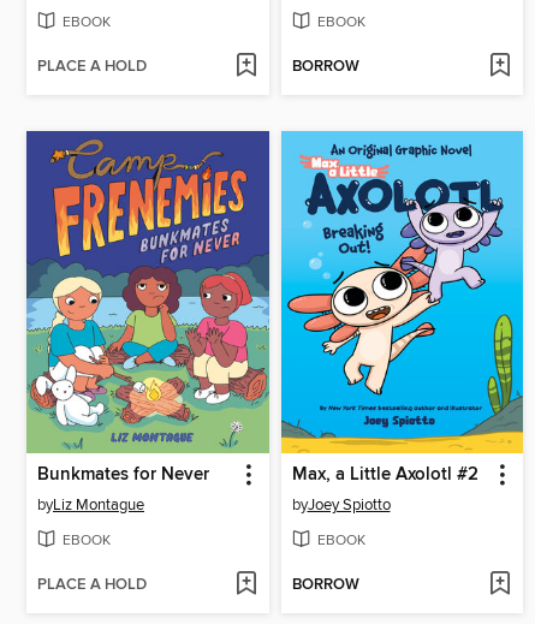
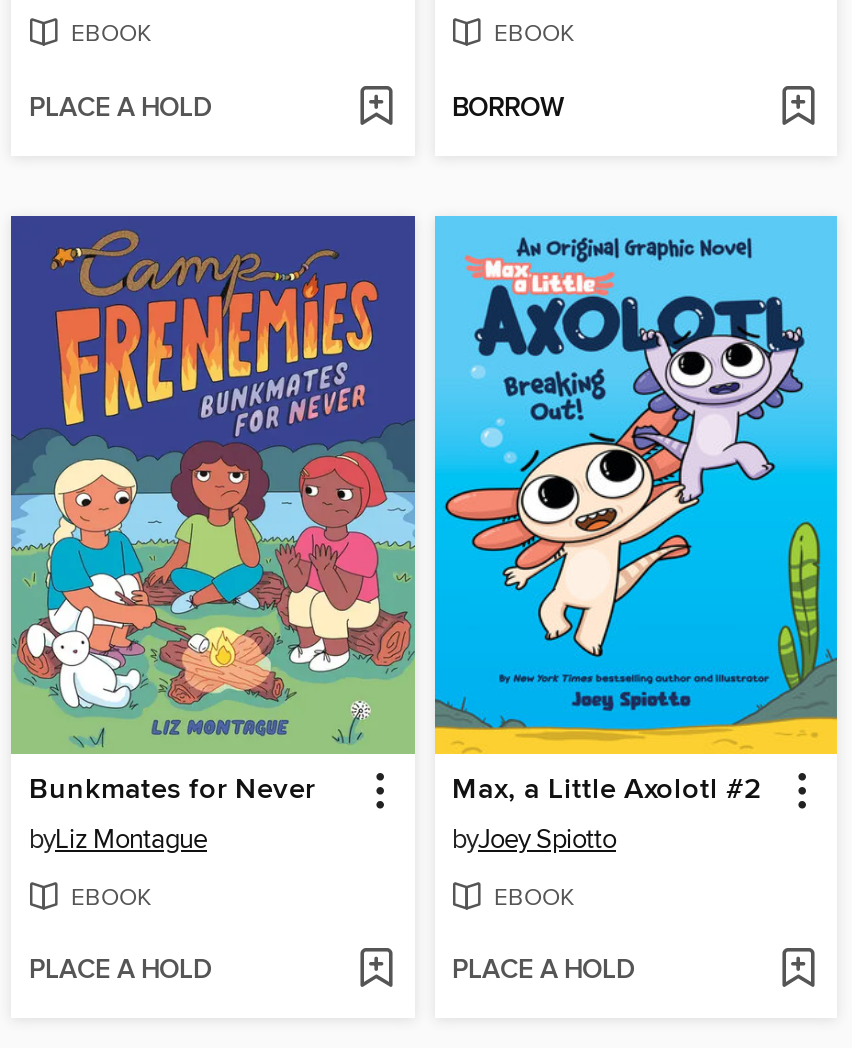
- BORROW
+ PLACE A HOLD
